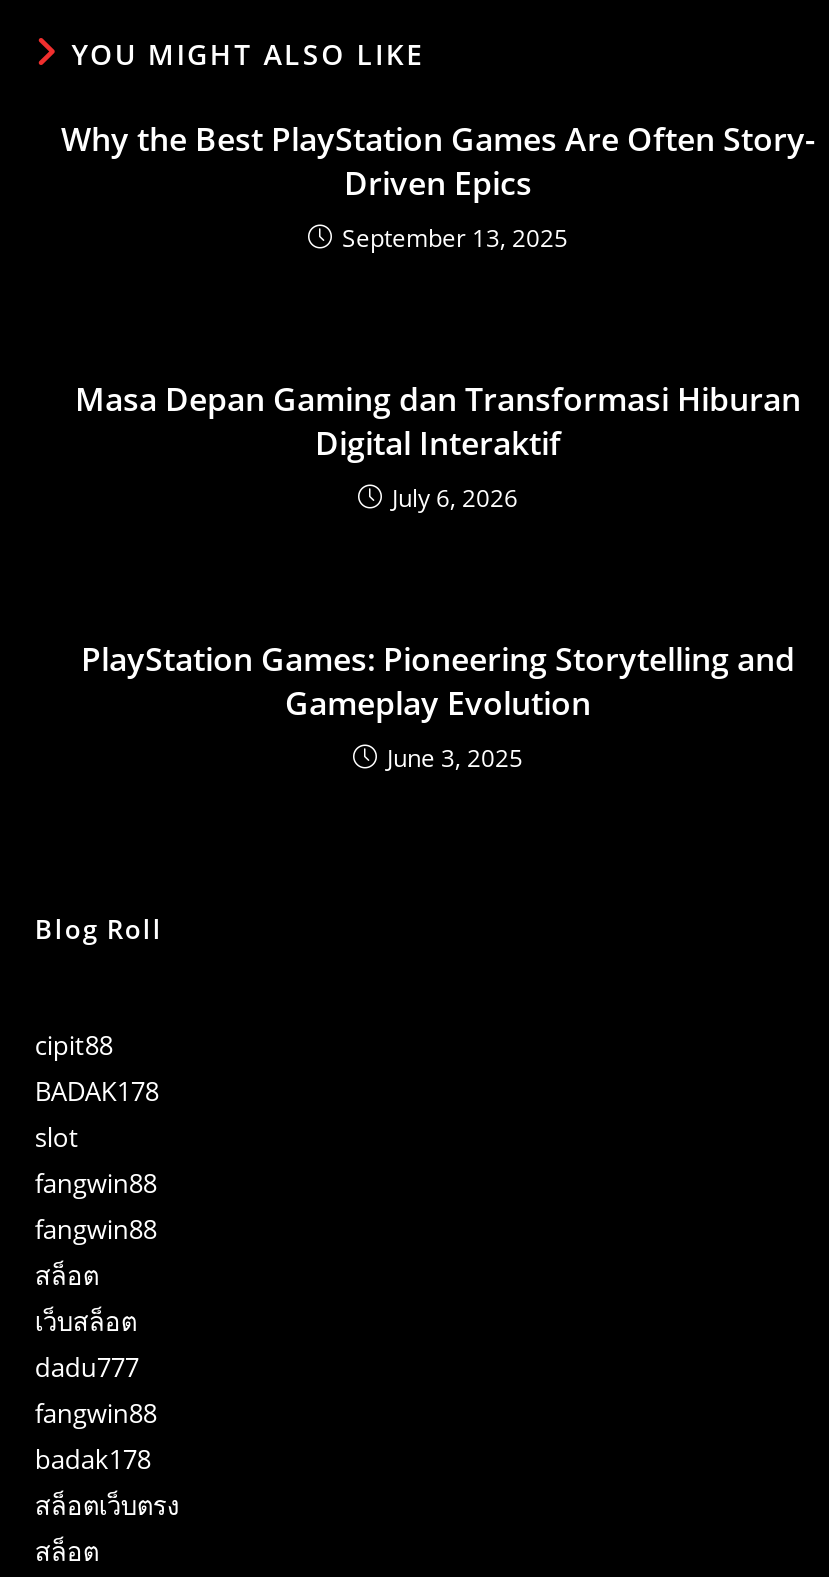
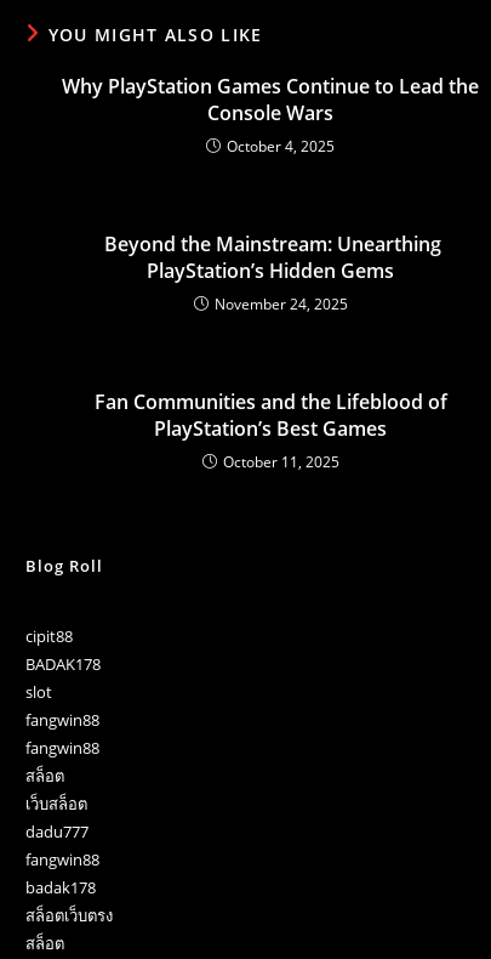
- Why the Best PlayStation Games Are Often Story-
- Driven Epics
- September 13, 2025
+ Why PlayStation Games Continue to Lead the
+ Console Wars
+ October 4, 2025

- Masa Depan Gaming dan Transformasi Hiburan
- Digital Interaktif
- July 6, 2026
+ Beyond the Mainstream: Unearthing
+ PlayStation’s Hidden Gems
+ November 24, 2025

- PlayStation Games: Pioneering Storytelling and
- Gameplay Evolution
- June 3, 2025
+ Fan Communities and the Lifeblood of
+ PlayStation’s Best Games
+ October 11, 2025
